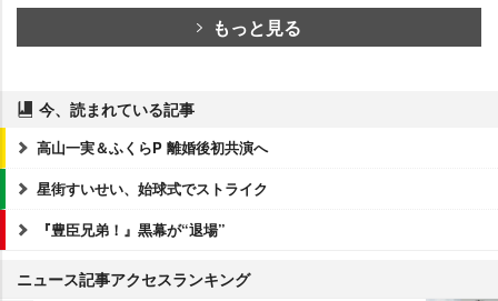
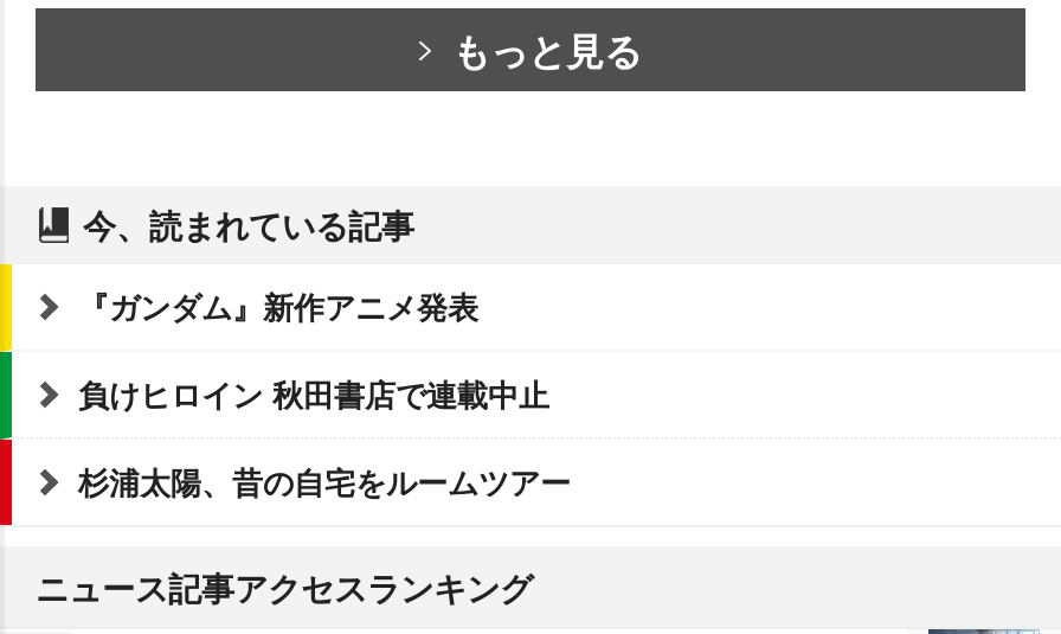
- 高山一実＆ふくらP 離婚後初共演へ
+ 『ガンダム』新作アニメ発表

- 星街すいせい、始球式でストライク
+ 負けヒロイン 秋田書店で連載中止

- 『豊臣兄弟！』黒幕が“退場”
+ 杉浦太陽、昔の自宅をルームツアー
